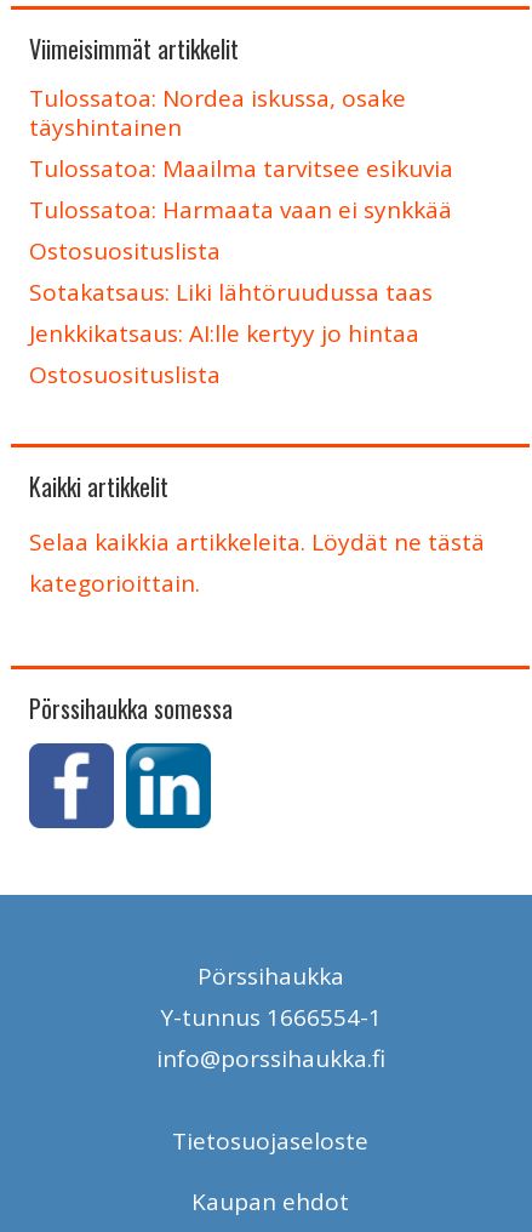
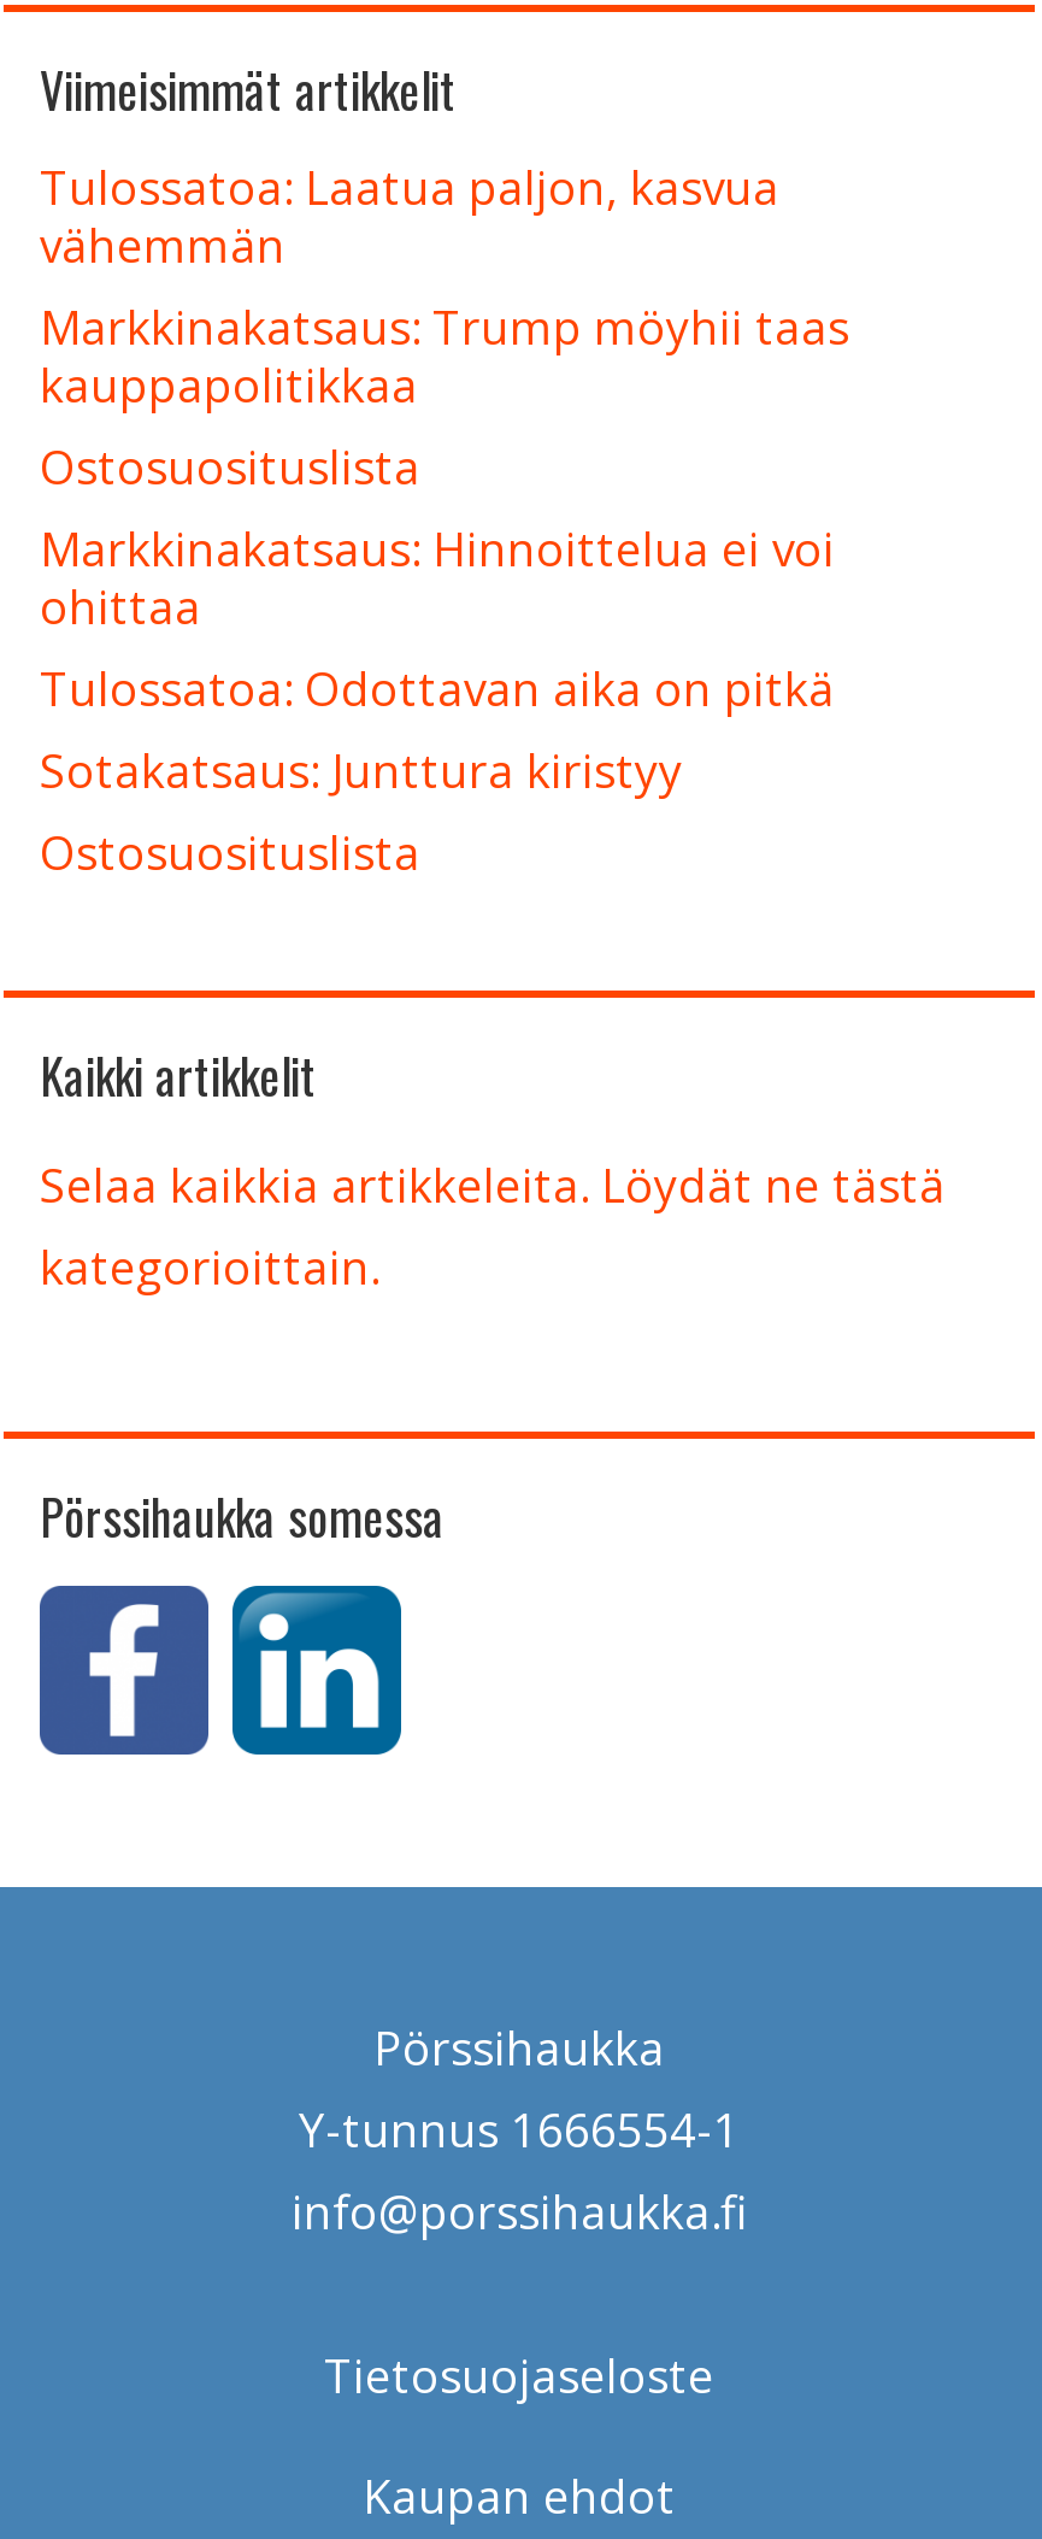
- Tulossatoa: Nordea iskussa, osake
- täyshintainen
- Tulossatoa: Maailma tarvitsee esikuvia
- Tulossatoa: Harmaata vaan ei synkkää
+ Tulossatoa: Laatua paljon, kasvua
+ vähemmän
+ Markkinakatsaus: Trump möyhii taas
+ kauppapolitikkaa

- Sotakatsaus: Liki lähtöruudussa taas
- Jenkkikatsaus: AI:lle kertyy jo hintaa
+ Markkinakatsaus: Hinnoittelua ei voi
+ ohittaa
+ Tulossatoa: Odottavan aika on pitkä
+ Sotakatsaus: Junttura kiristyy
